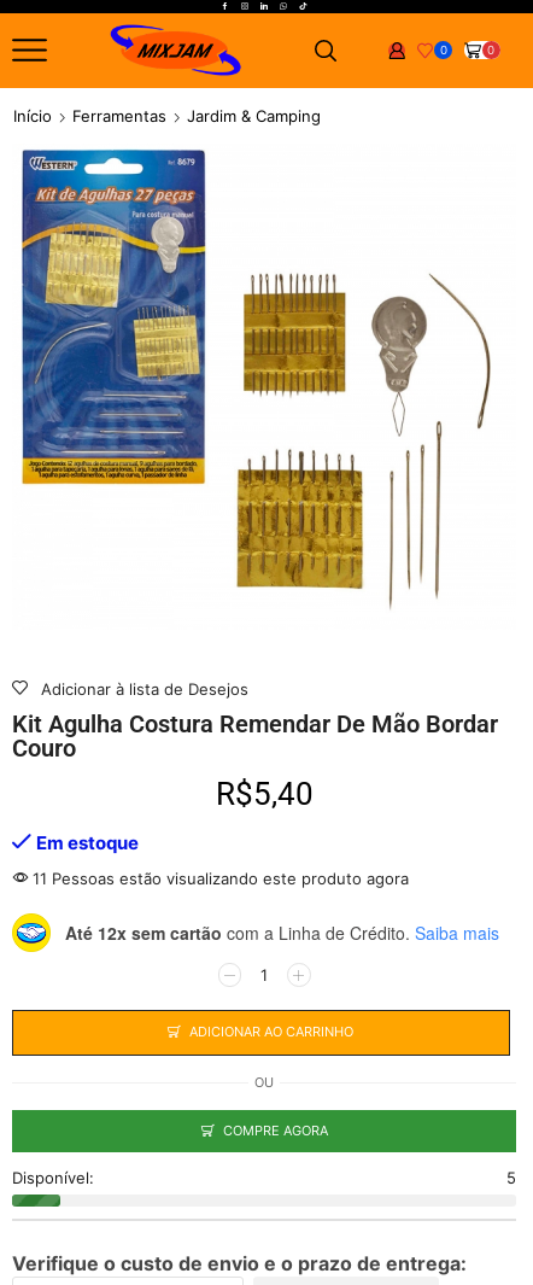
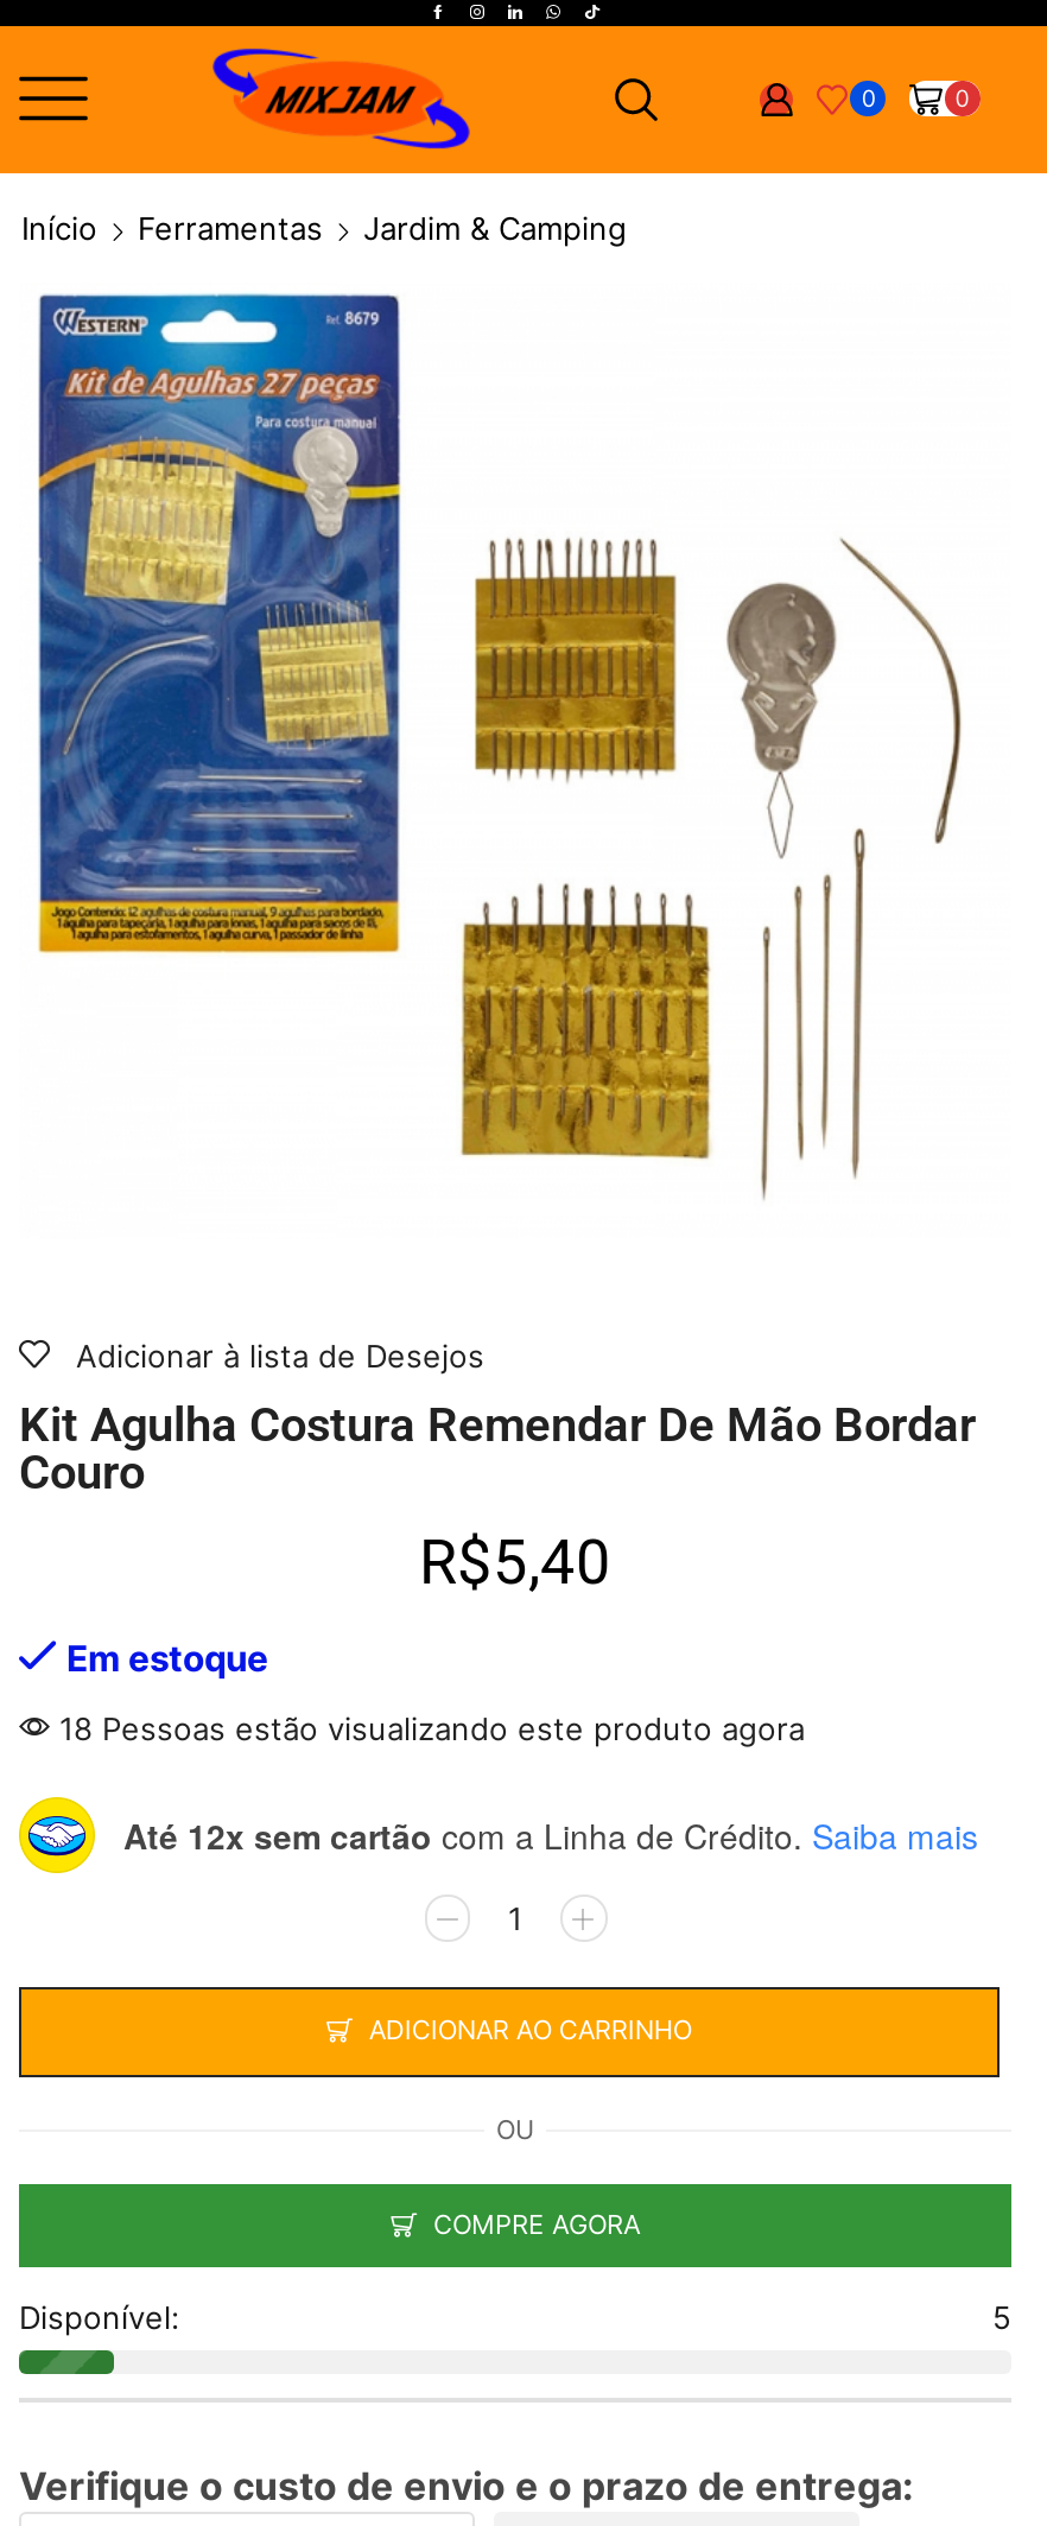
- 11 Pessoas estão visualizando este produto agora
+ 18 Pessoas estão visualizando este produto agora
